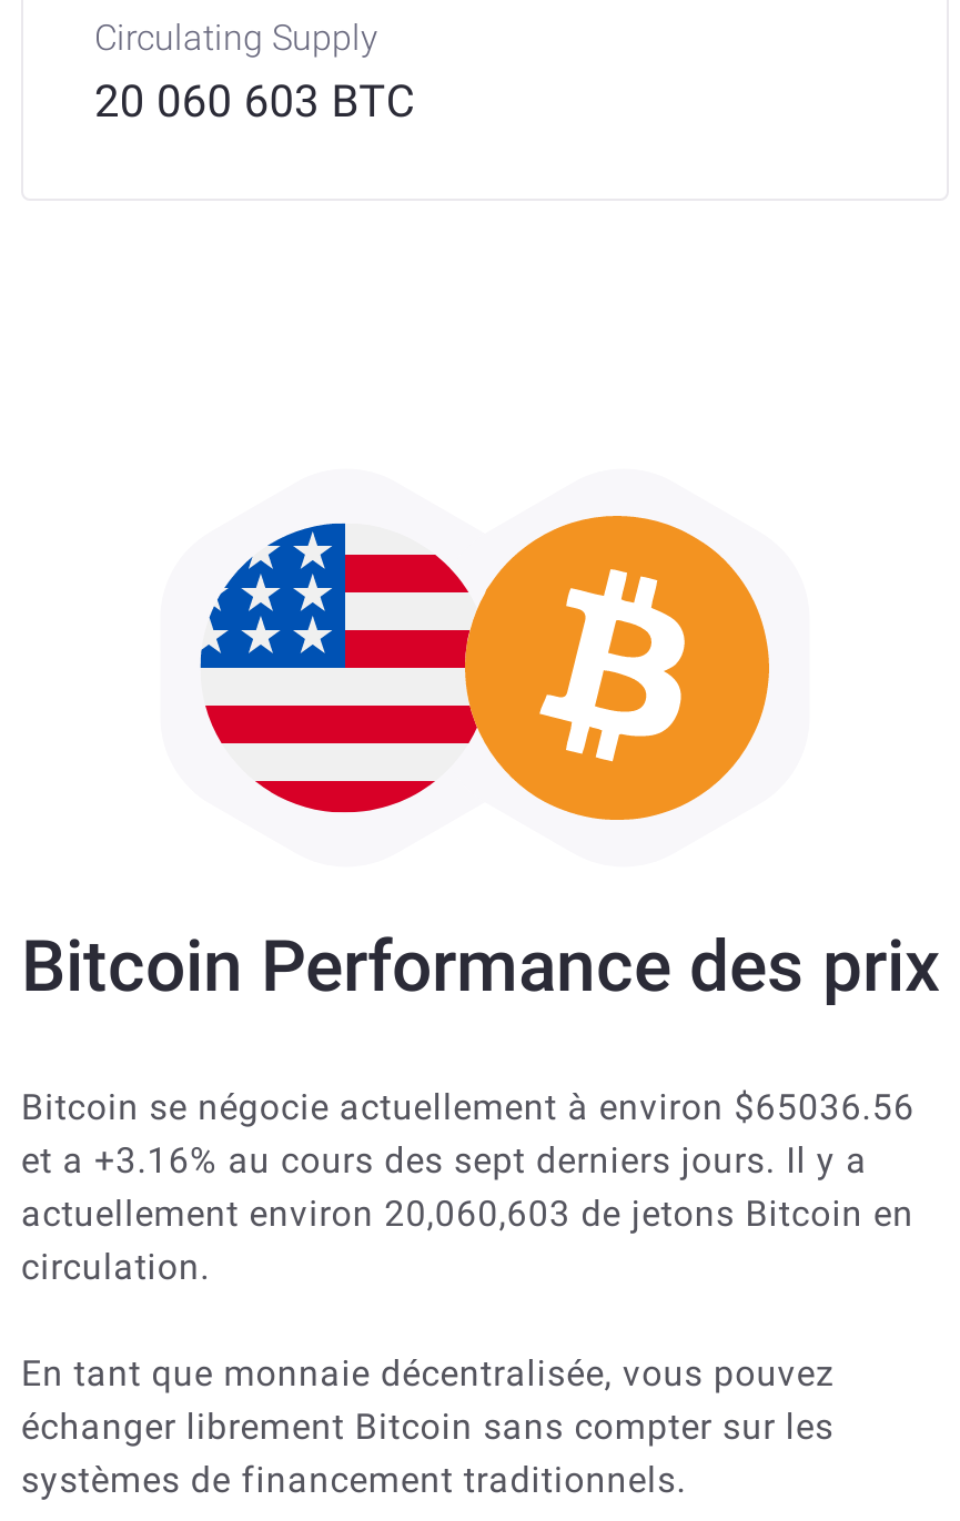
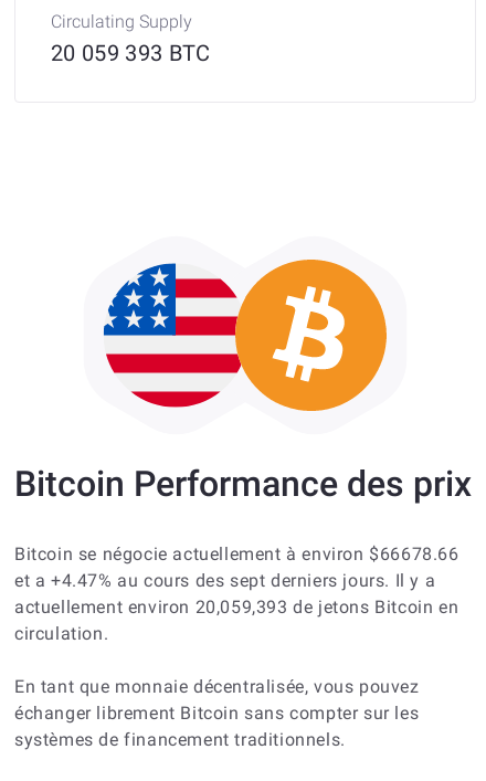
- 20 060 603 BTC
+ 20 059 393 BTC

- Bitcoin se négocie actuellement à environ $65036.56
+ Bitcoin se négocie actuellement à environ $66678.66

- et a +3.16% au cours des sept derniers jours. Il y a
+ et a +4.47% au cours des sept derniers jours. Il y a

- actuellement environ 20,060,603 de jetons Bitcoin en
+ actuellement environ 20,059,393 de jetons Bitcoin en
